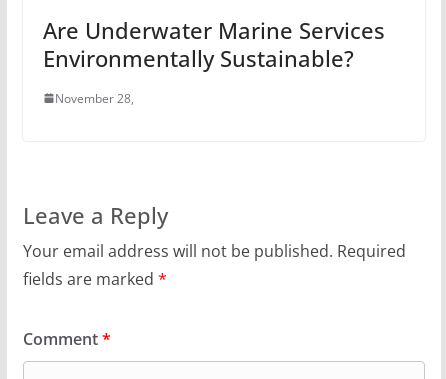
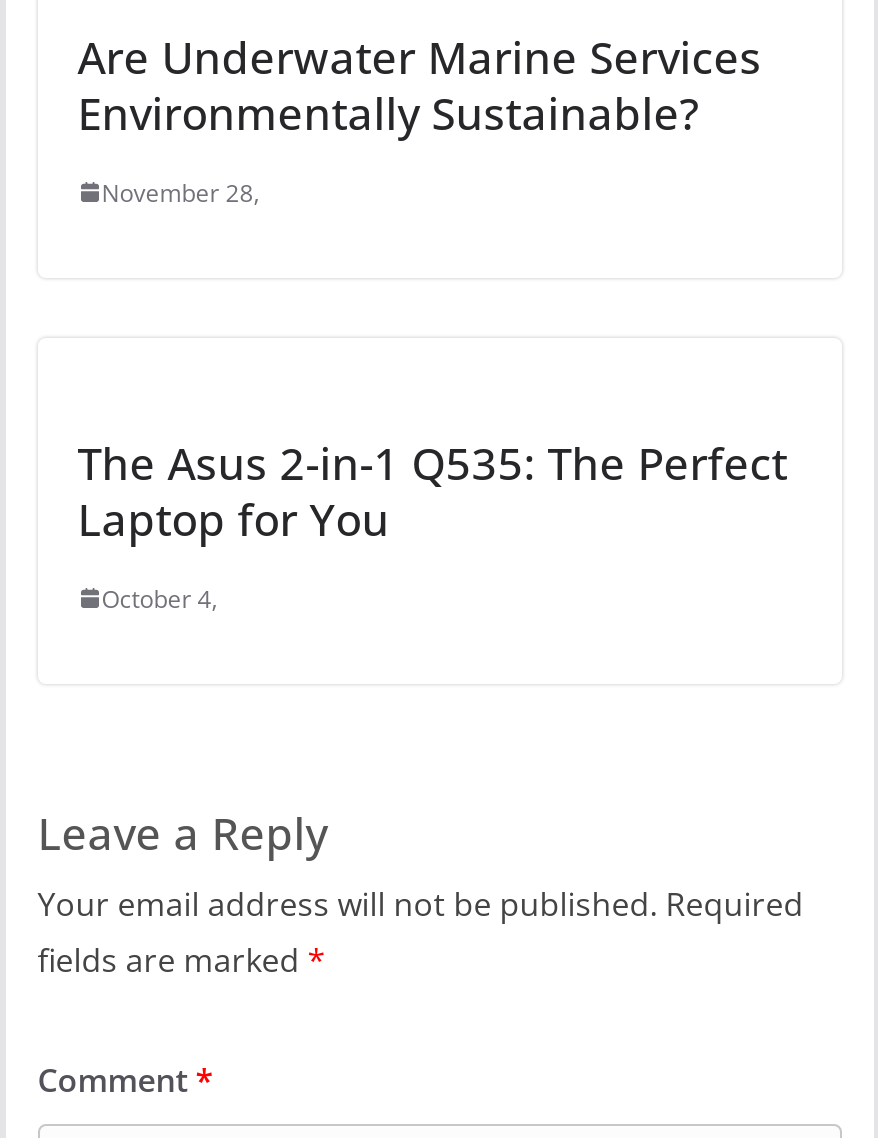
+ The Asus 2-in-1 Q535: The Perfect
+ Laptop for You
+ October 4,
